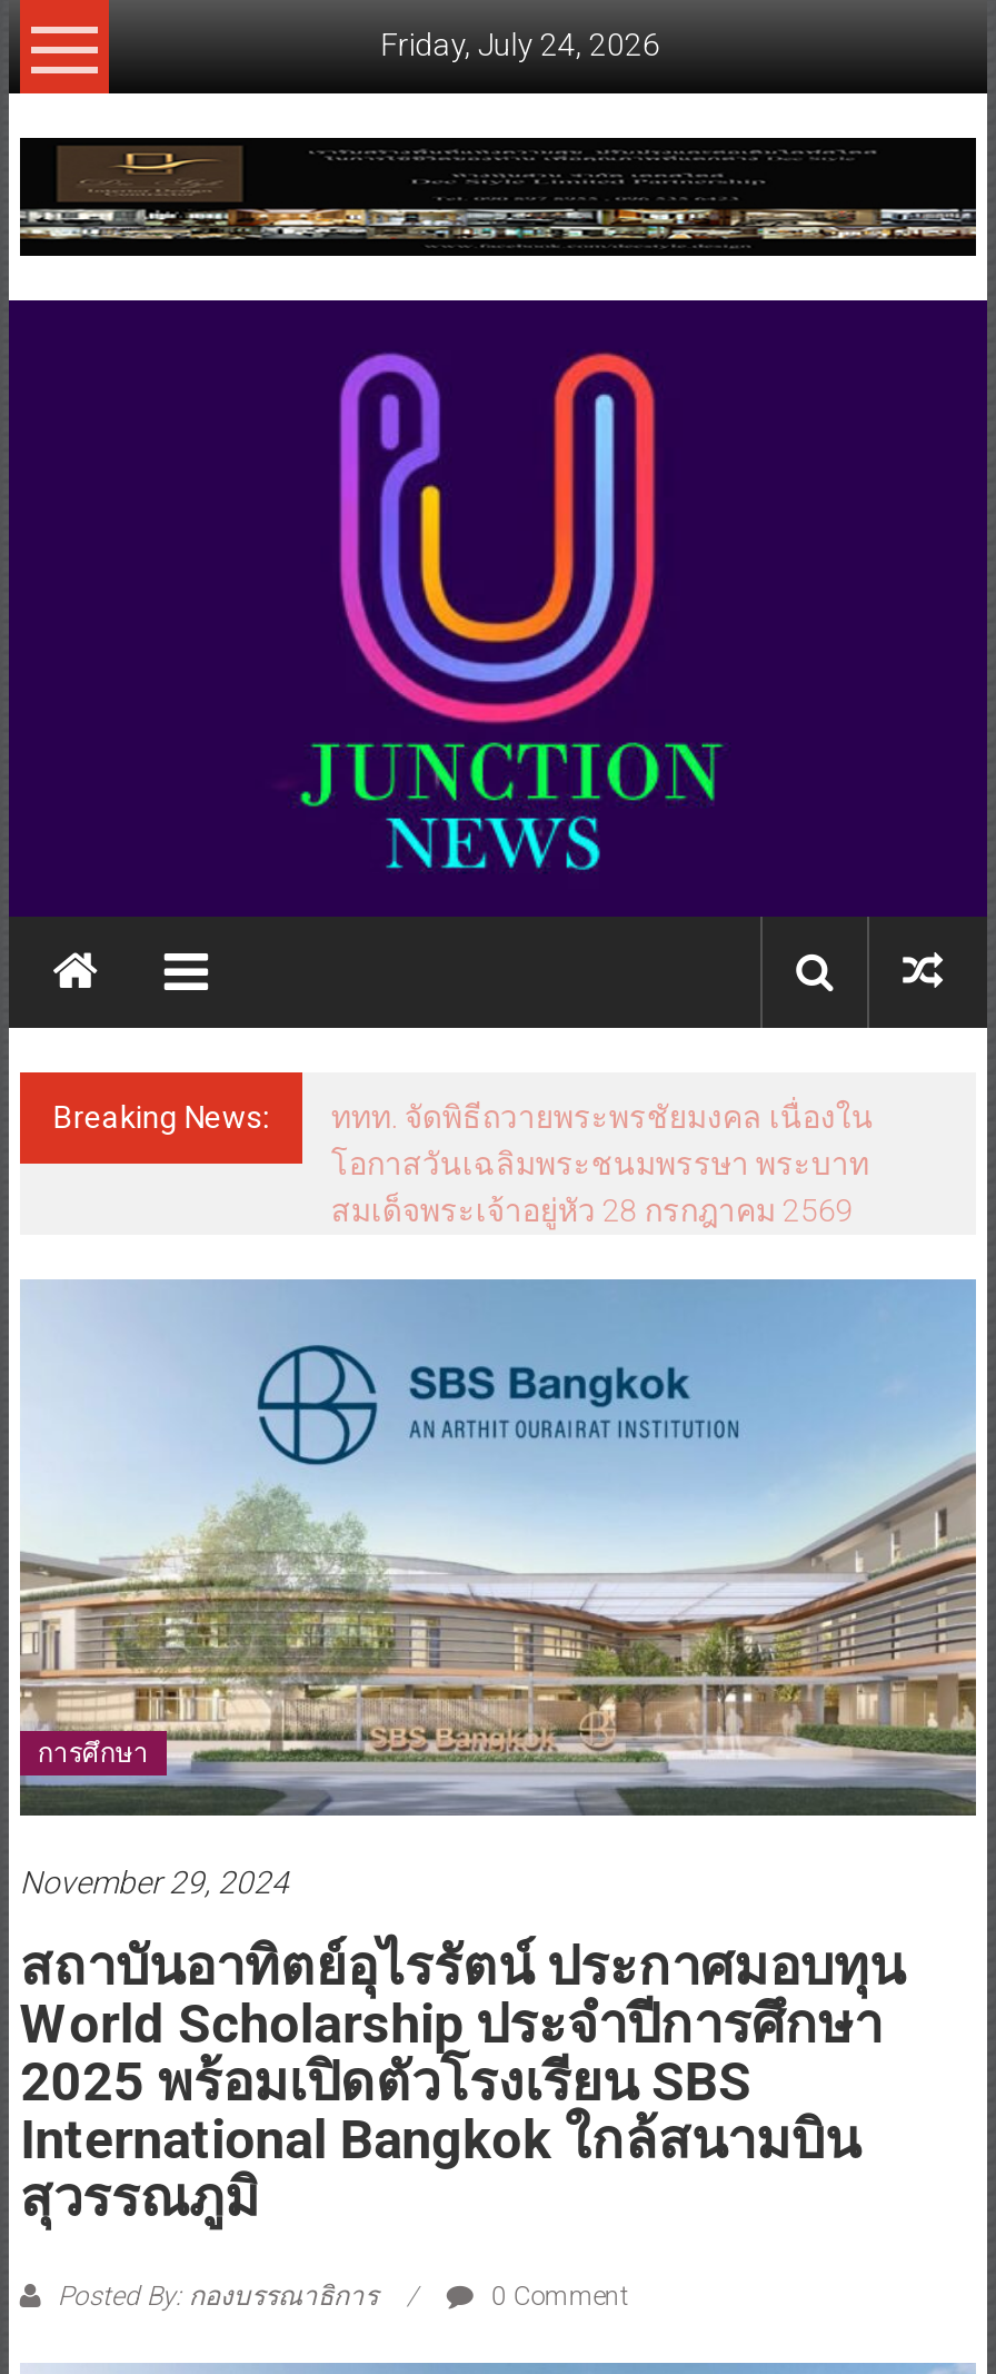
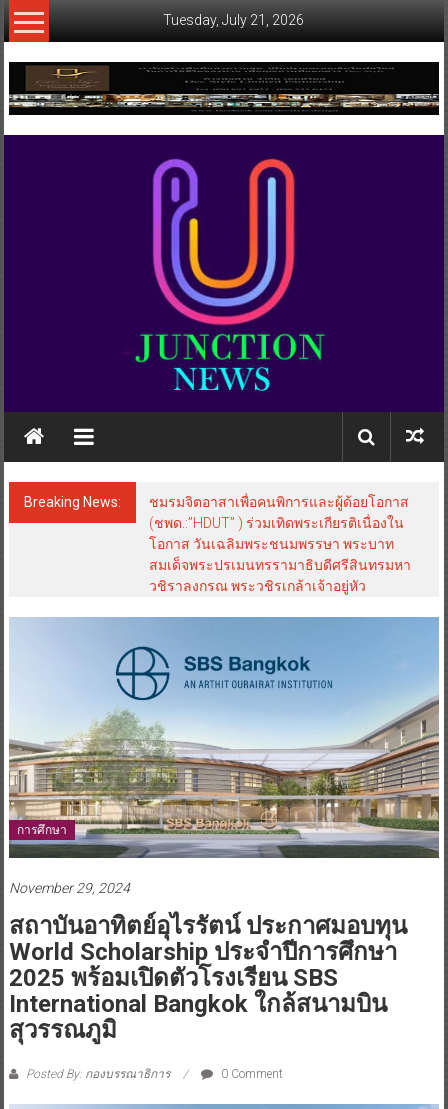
- Friday, July 24, 2026
+ Tuesday, July 21, 2026

- ททท. จัดพิธีถวายพระพรชัยมงคล เนื่องใน
- โอกาสวันเฉลิมพระชนมพรรษา พระบาท
- สมเด็จพระเจ้าอยู่หัว 28 กรกฎาคม 2569
+ ชมรมจิตอาสาเพื่อคนพิการและผู้ด้อยโอกาส
+ (ชพด.:”HDUT” ) ร่วมเทิดพระเกียรติเนื่องใน
+ โอกาส วันเฉลิมพระชนมพรรษา พระบาท
+ สมเด็จพระปรเมนทรรามาธิบดีศรีสินทรมหา
+ วชิราลงกรณ พระวชิรเกล้าเจ้าอยู่หัว
